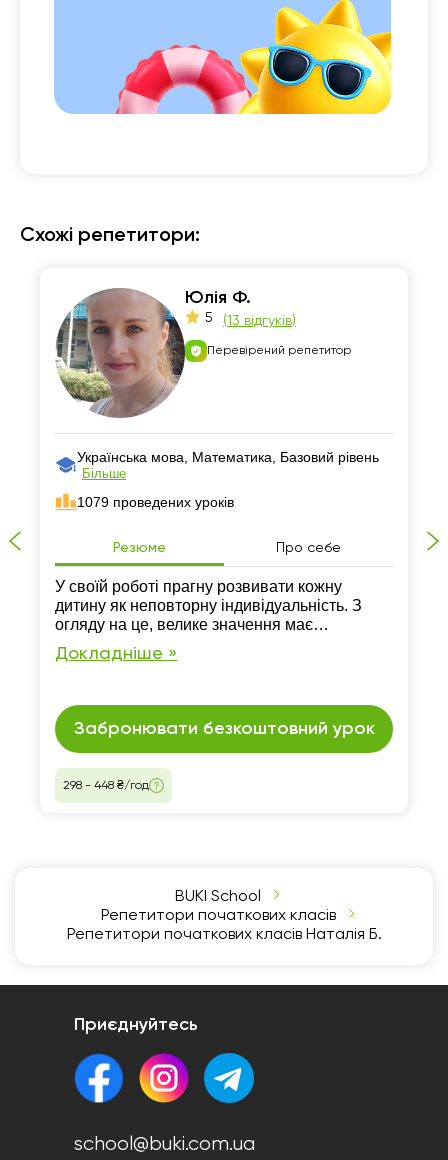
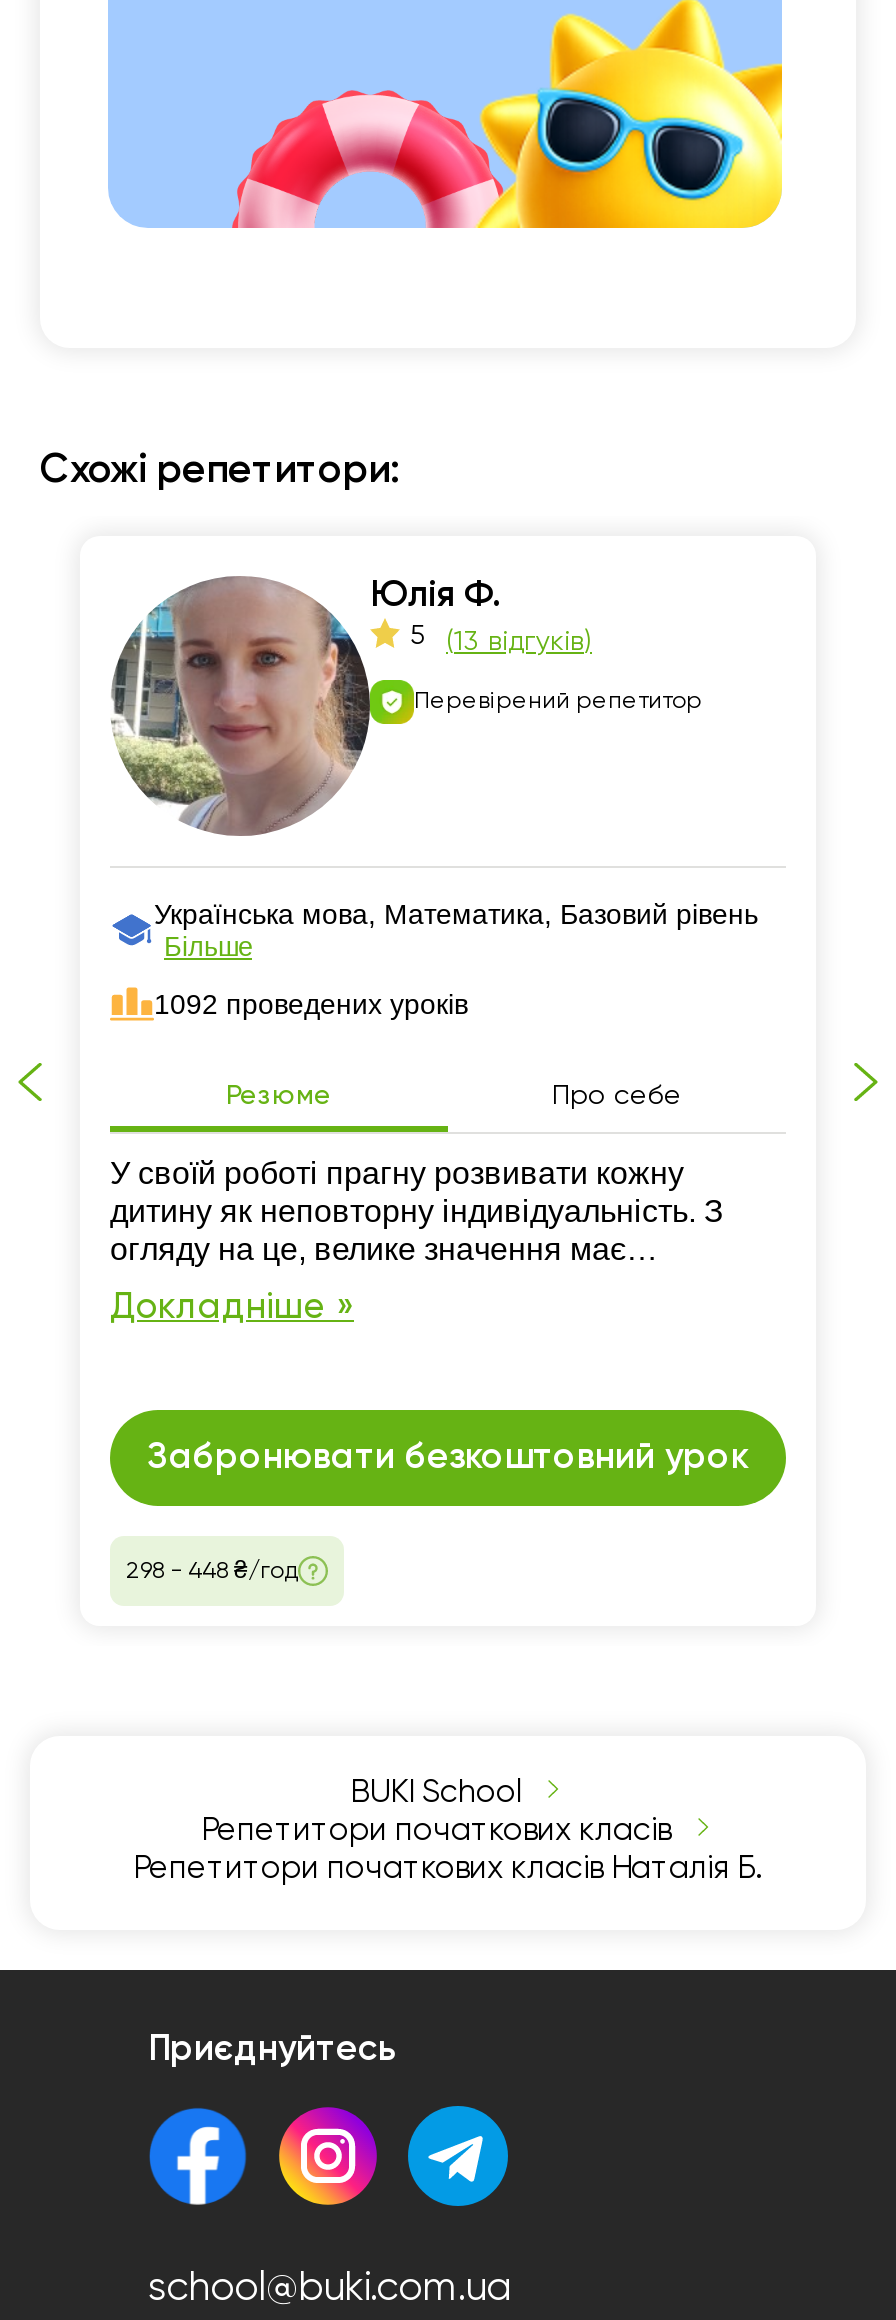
- 1079 проведених уроків
+ 1092 проведених уроків
